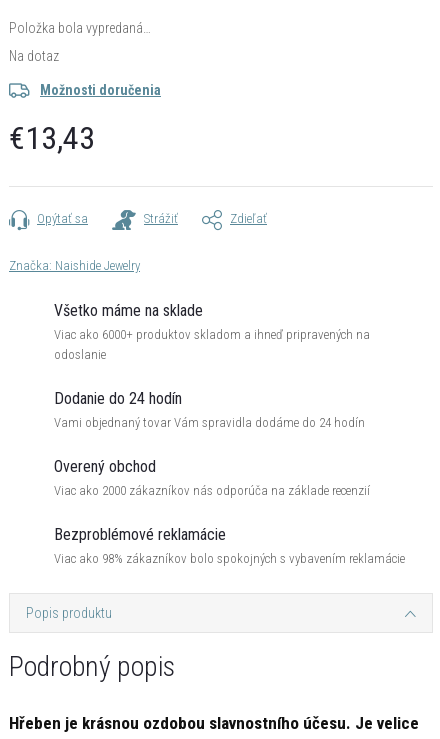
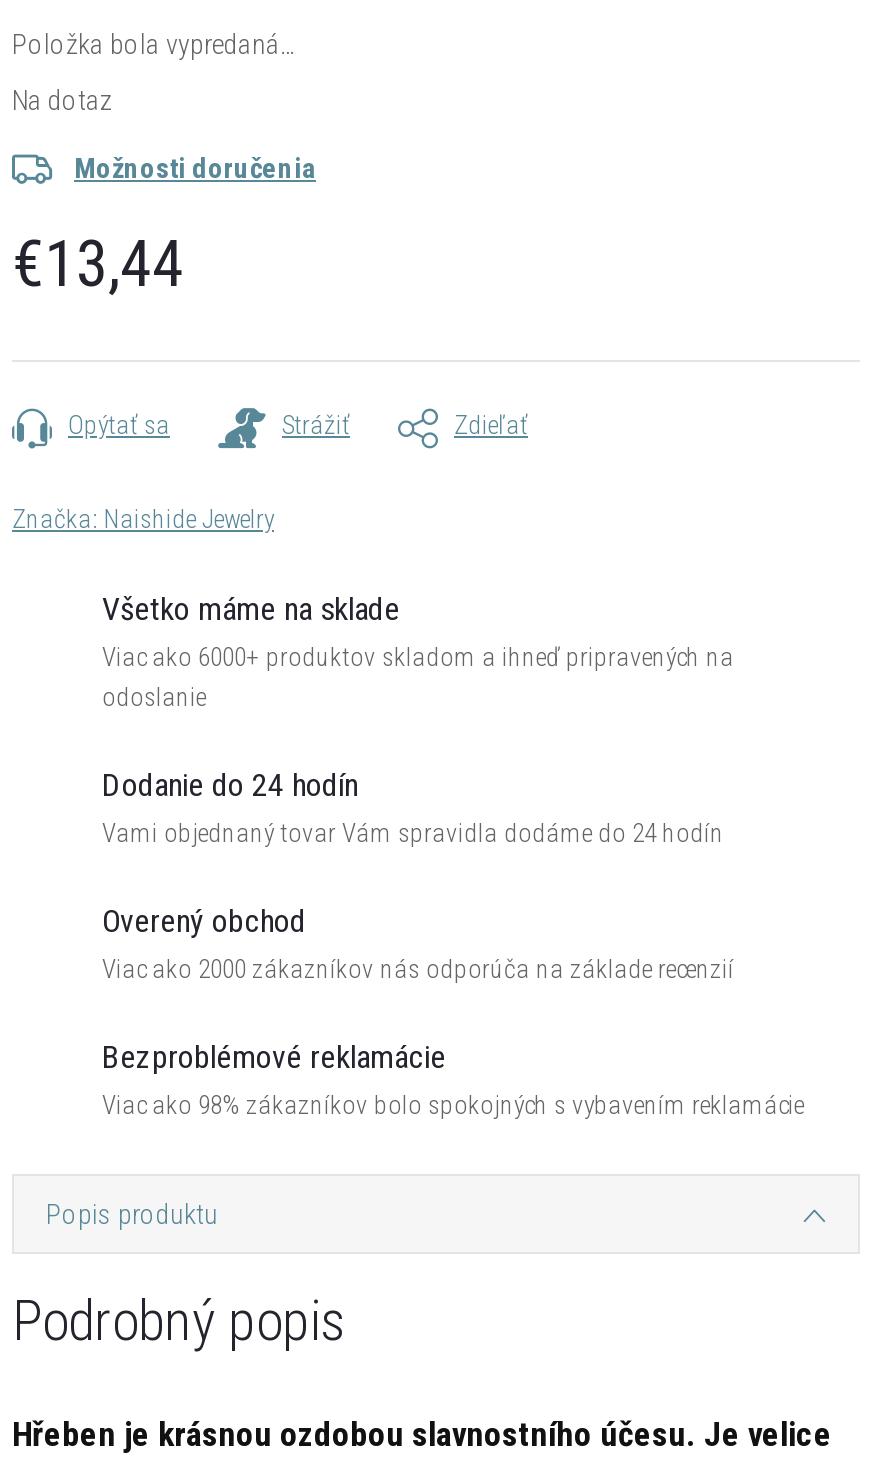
- €13,43
+ €13,44
